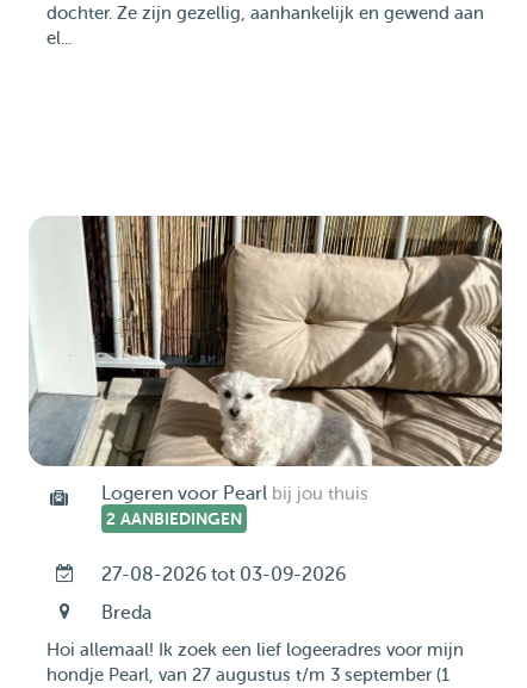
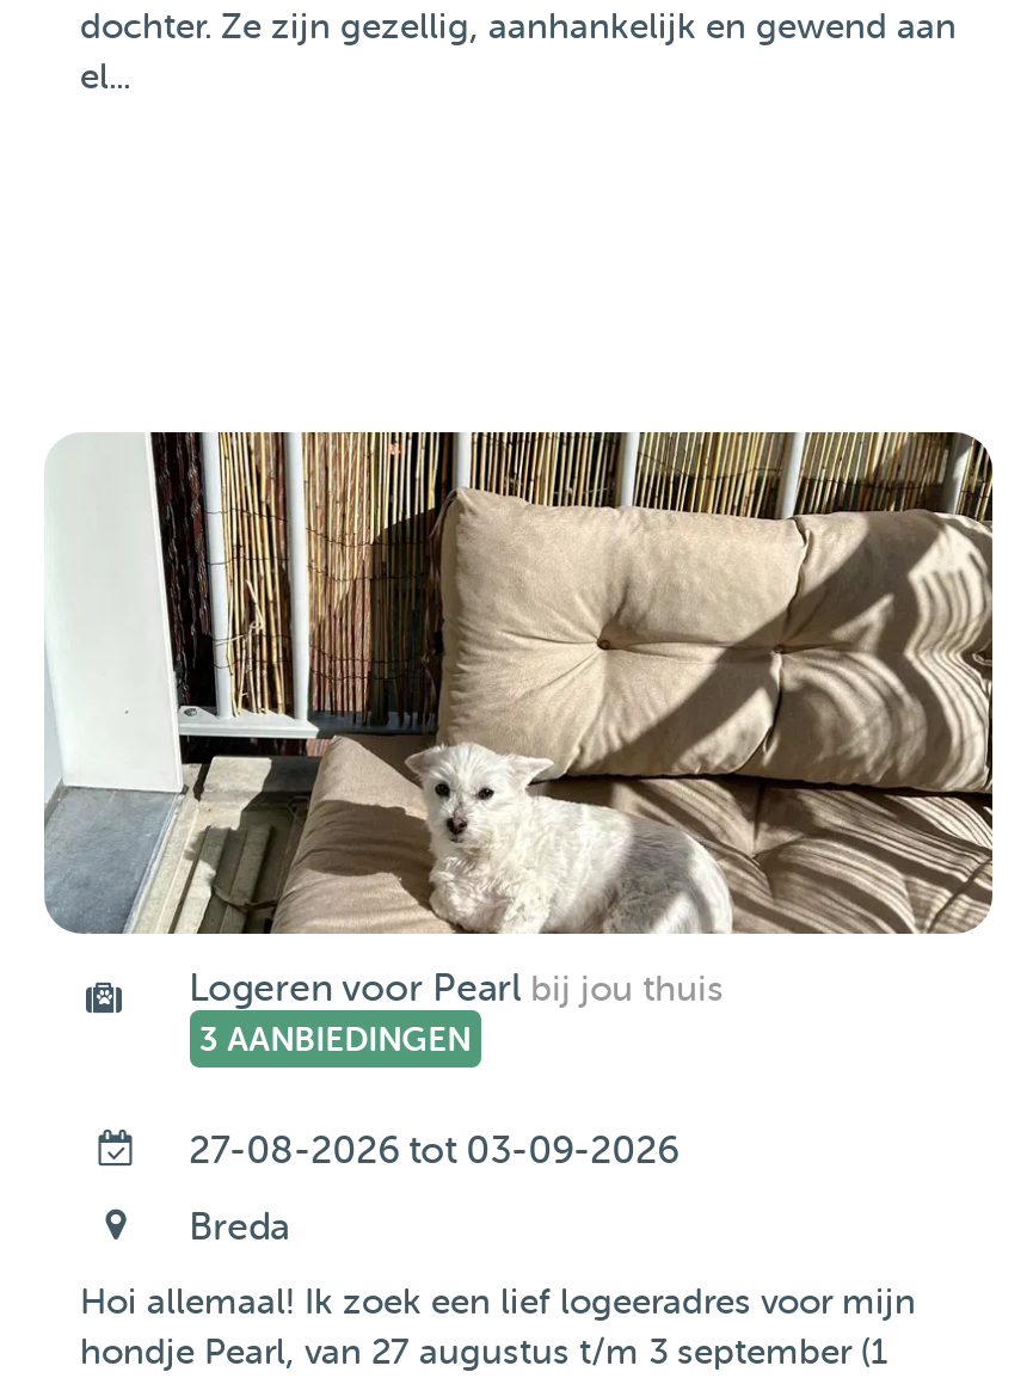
- 2 AANBIEDINGEN
+ 3 AANBIEDINGEN
